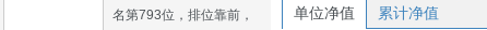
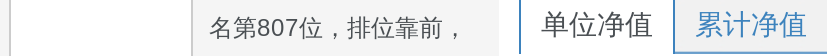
- 名第793位，排位靠前，
+ 名第807位，排位靠前，
